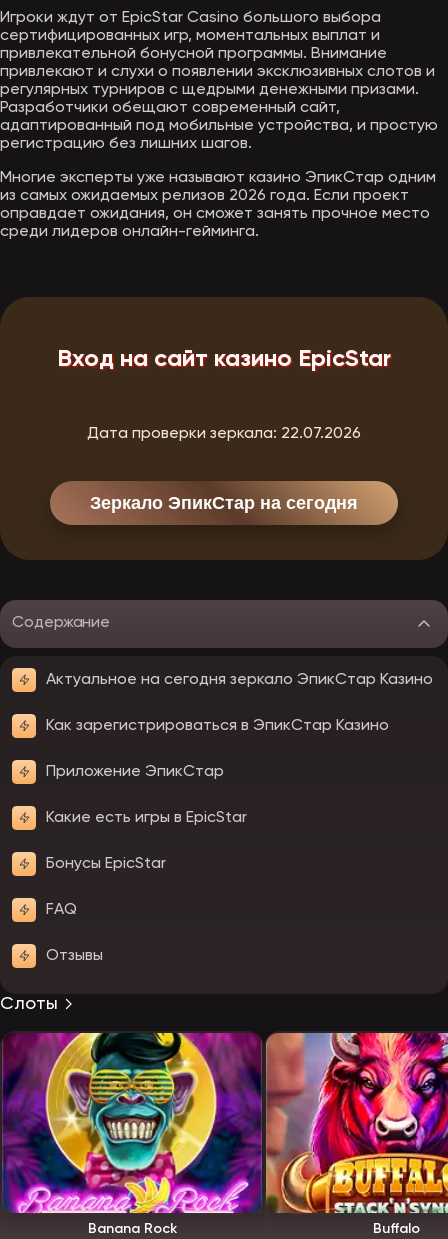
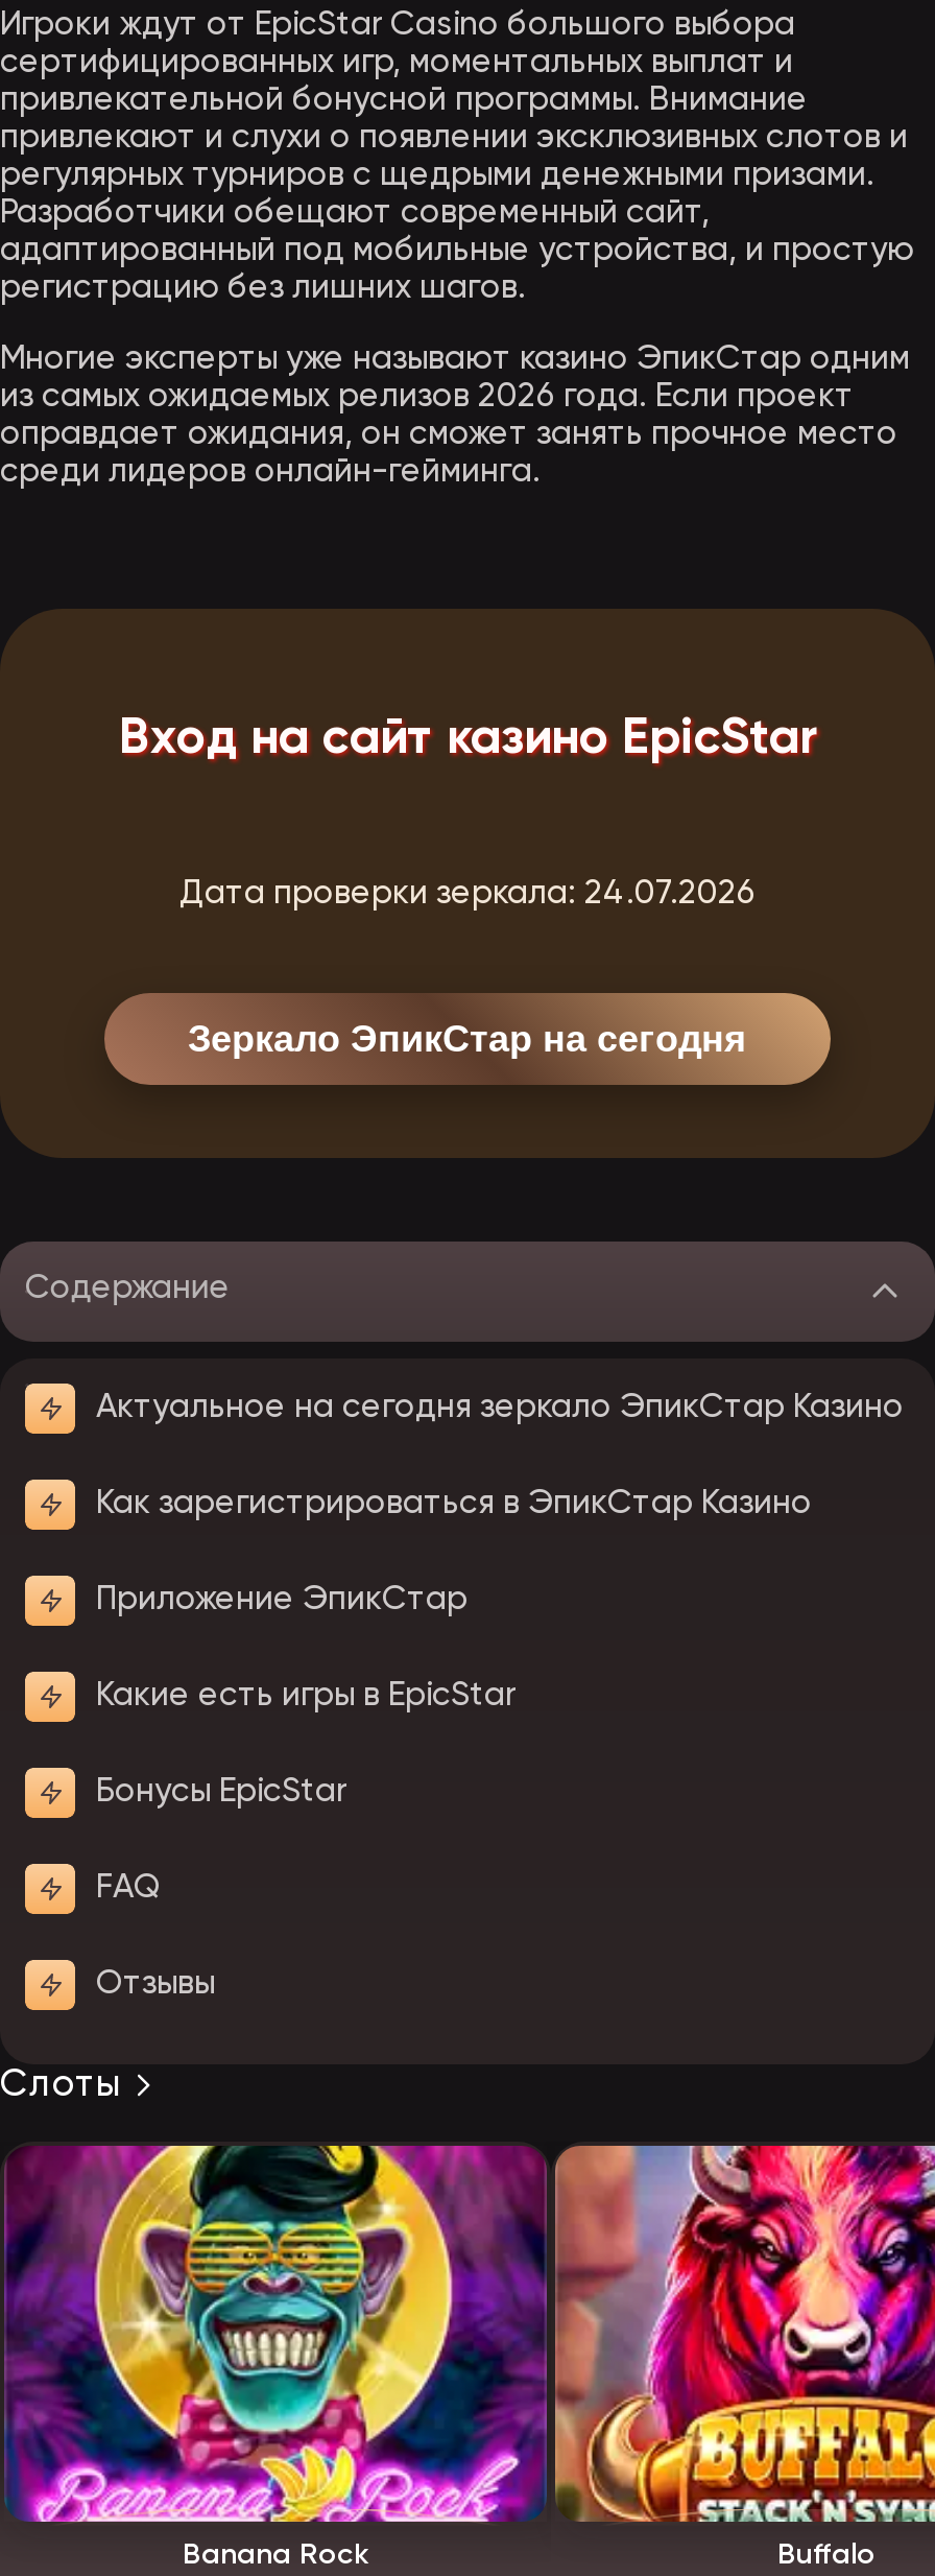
- Дата проверки зеркала: 22.07.2026
+ Дата проверки зеркала: 24.07.2026
